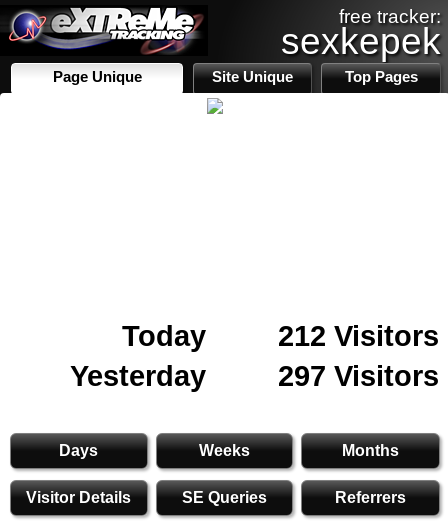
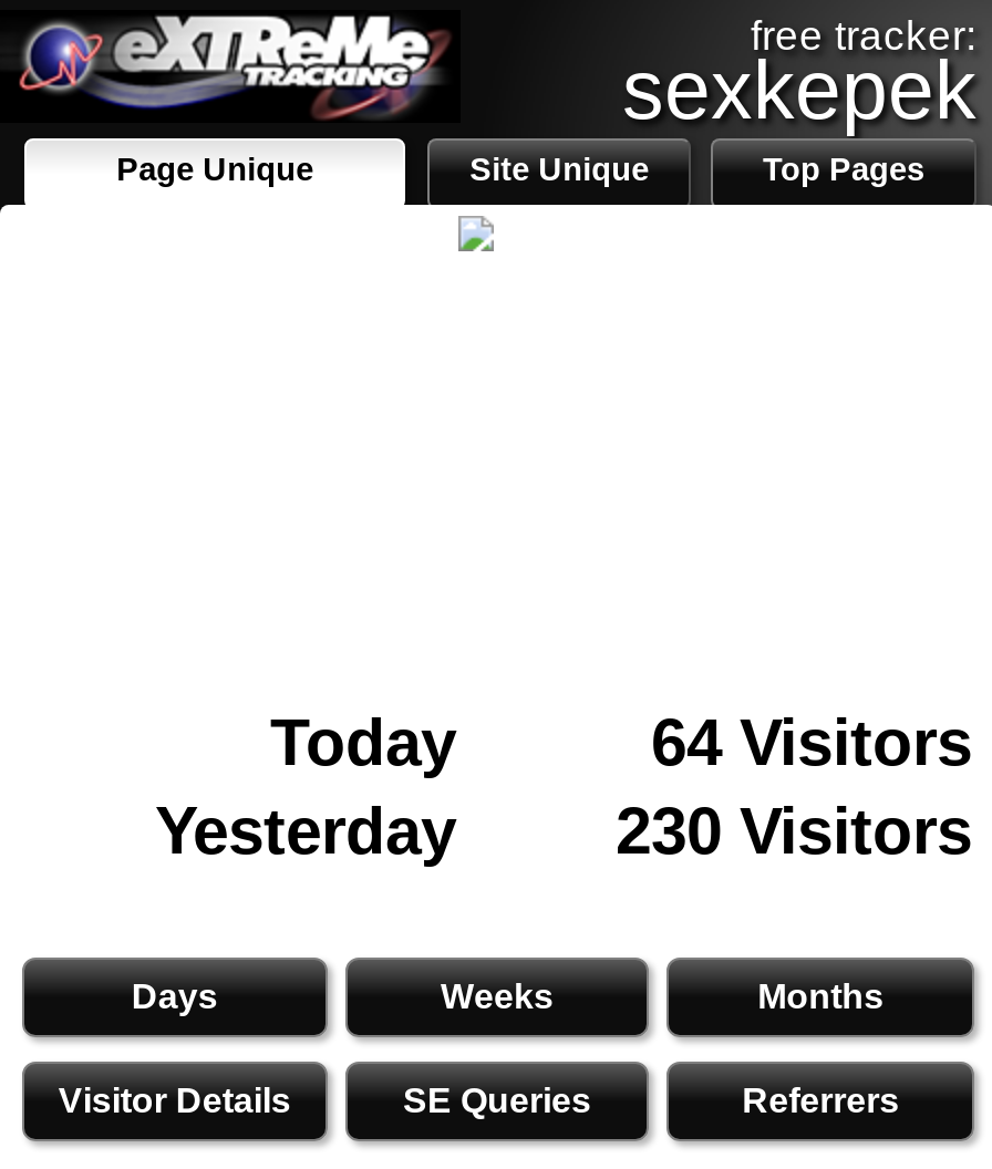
- 212 Visitors
+ 64 Visitors

- 297 Visitors
+ 230 Visitors
